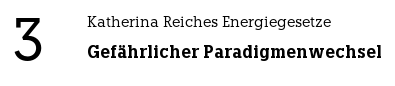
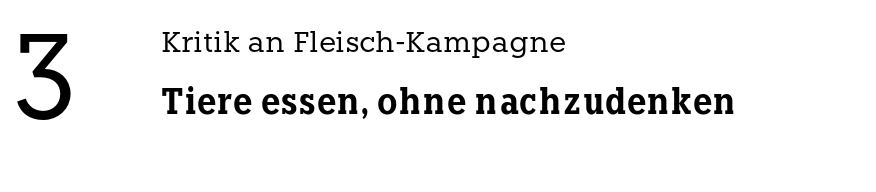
- Katherina Reiches Energiegesetze
+ Kritik an Fleisch-Kampagne

- Gefährlicher Paradigmenwechsel
+ Tiere essen, ohne nachzudenken
